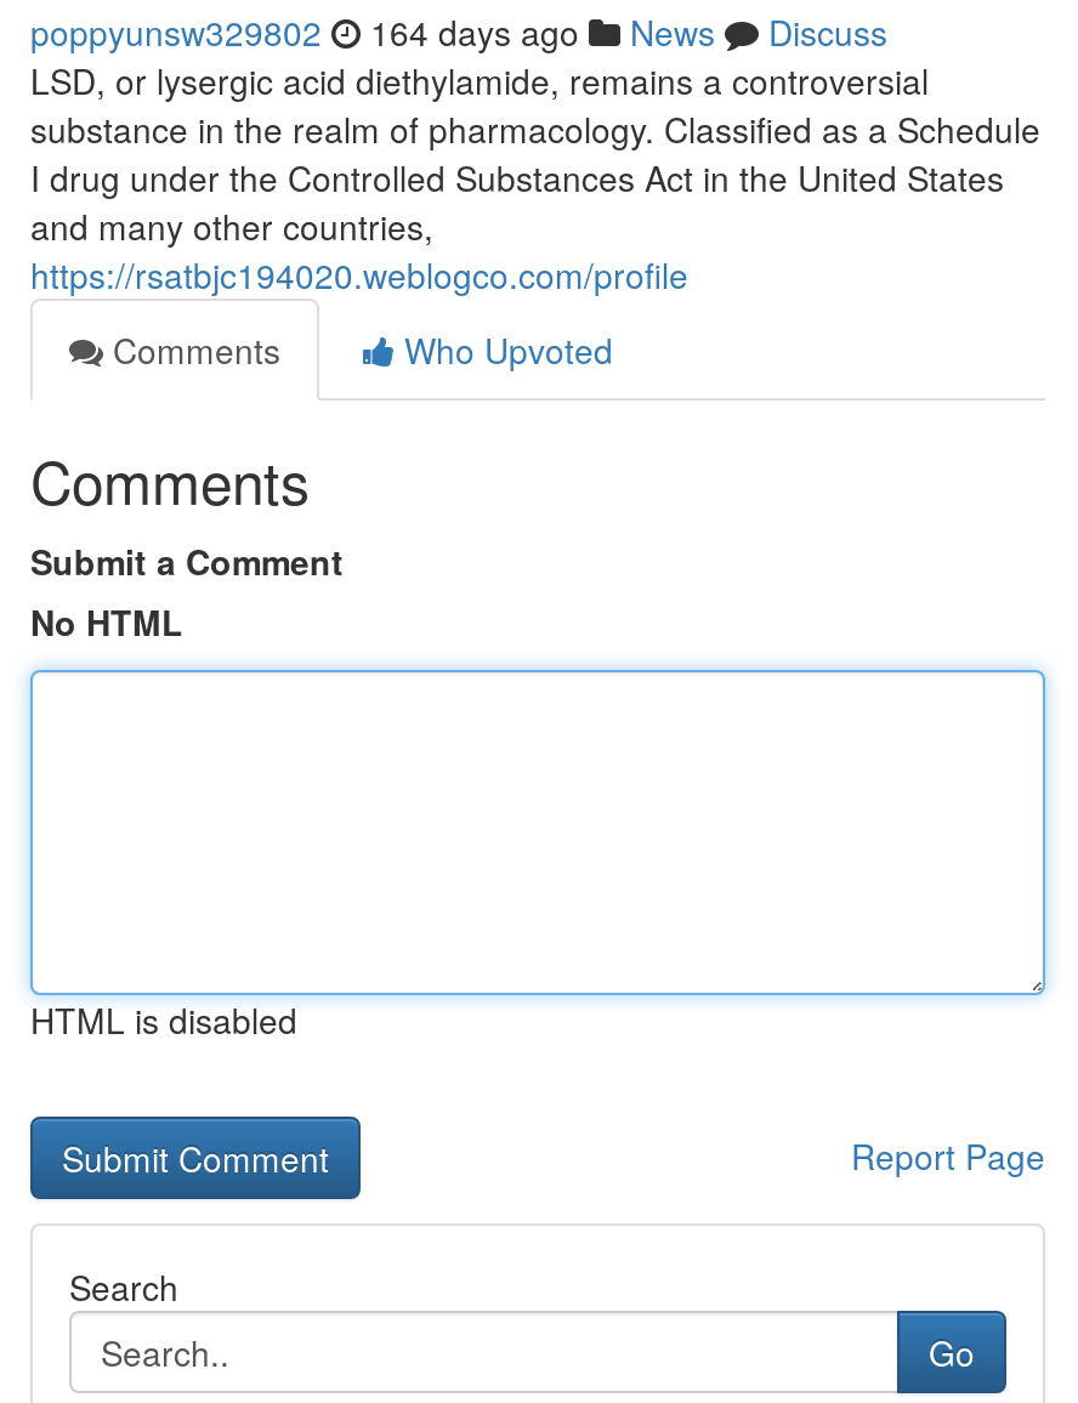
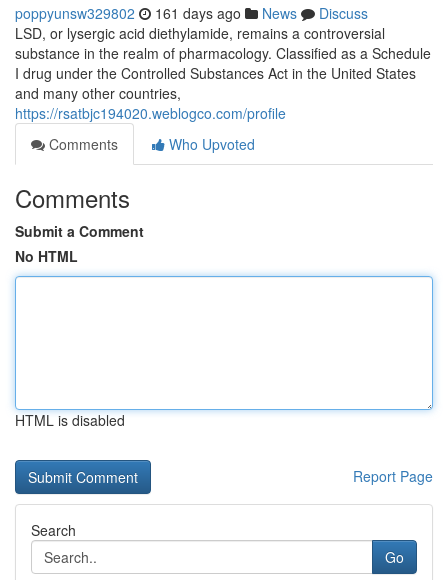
- poppyunsw329802 164 days ago News Discuss
+ poppyunsw329802 161 days ago News Discuss
